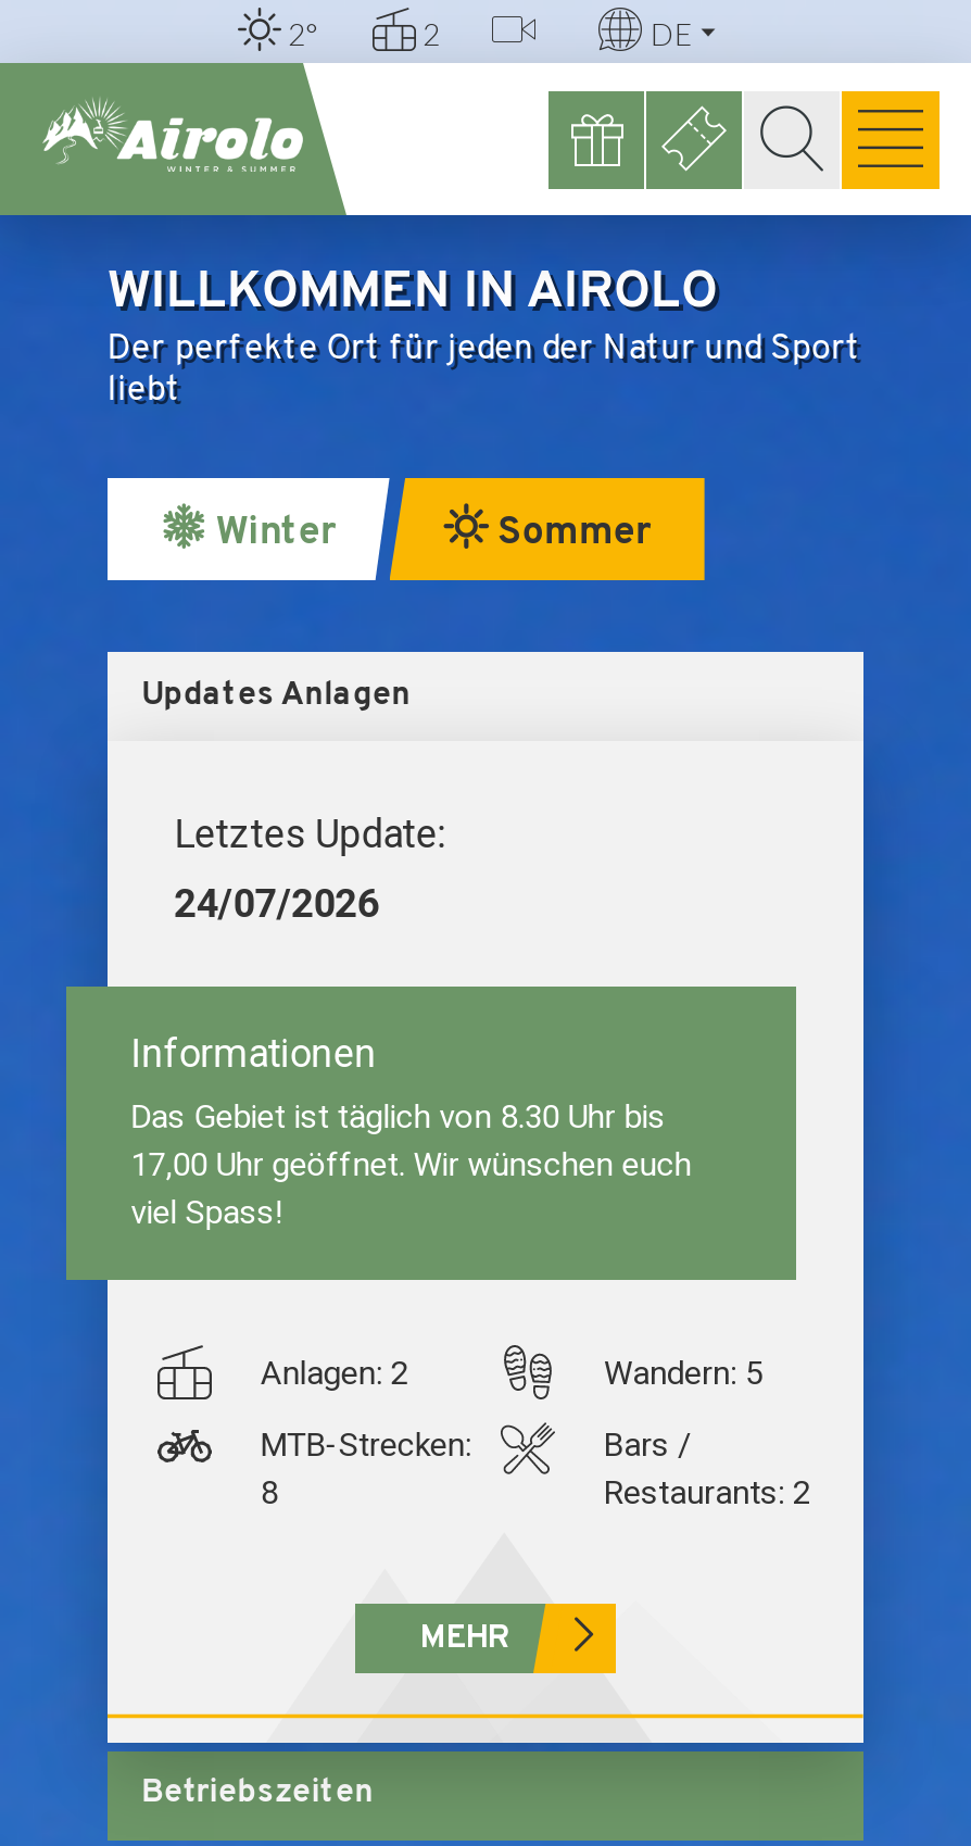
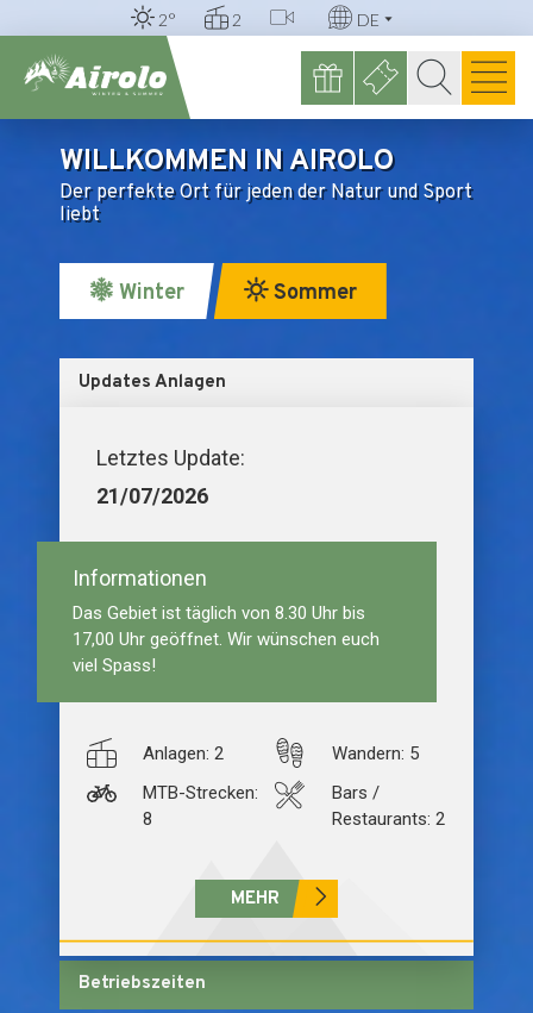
- 24/07/2026
+ 21/07/2026
